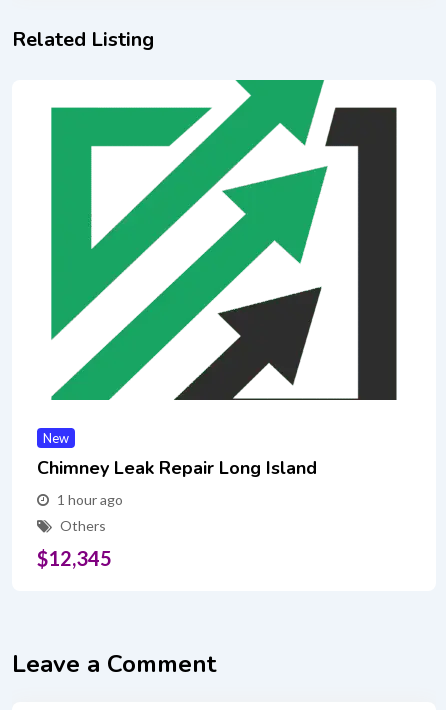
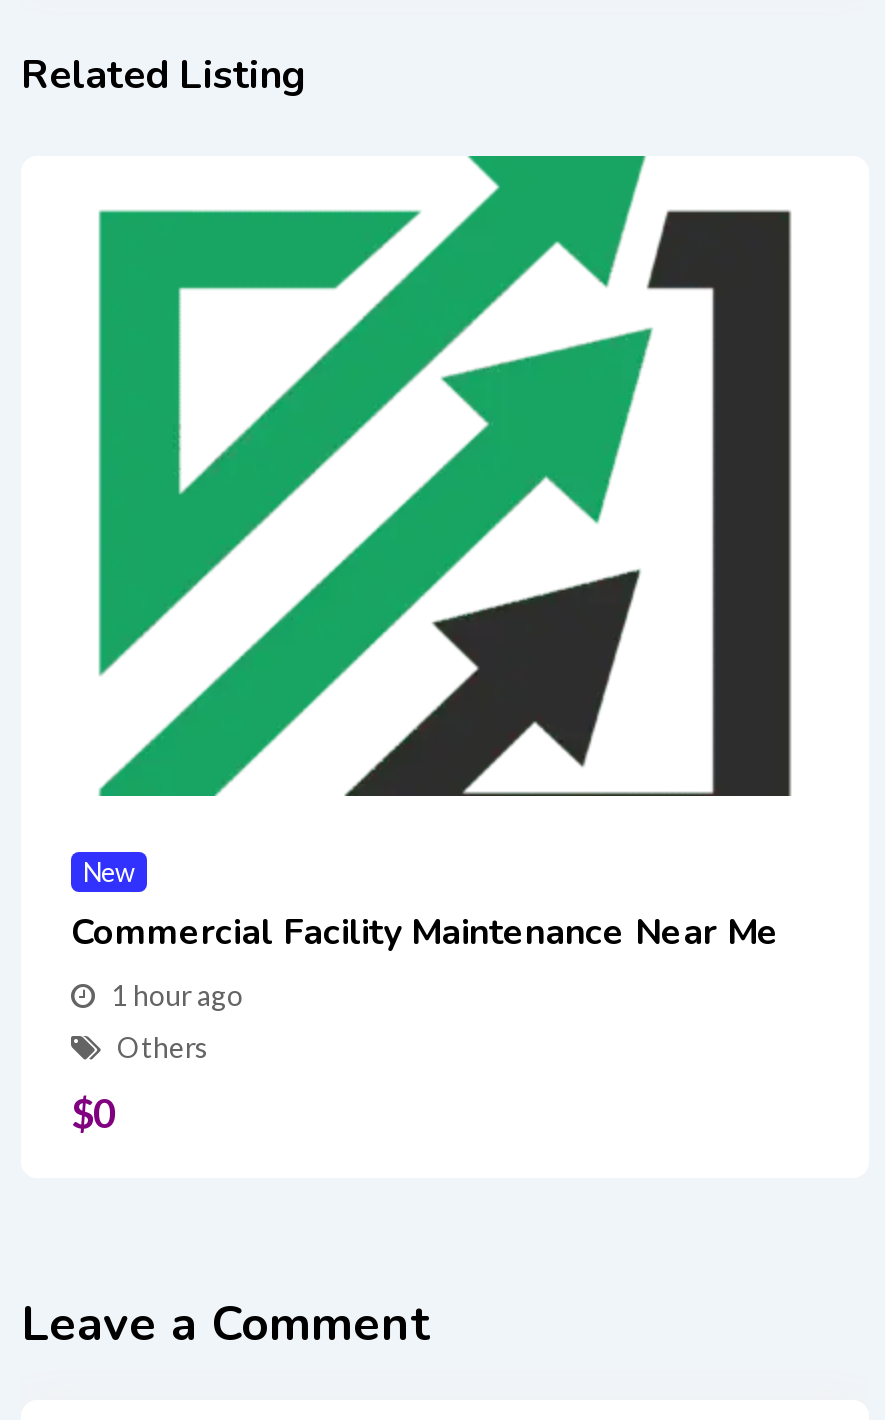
- Chimney Leak Repair Long Island
+ Commercial Facility Maintenance Near Me

- $12,345
+ $0
